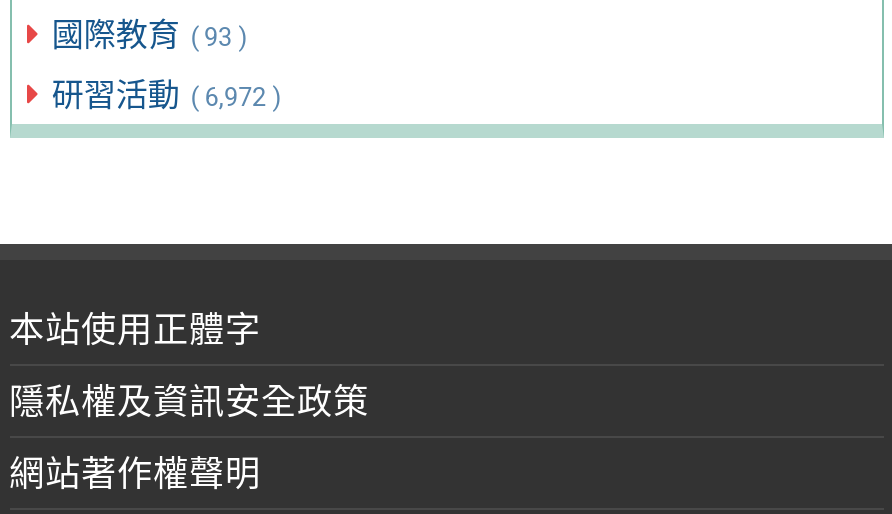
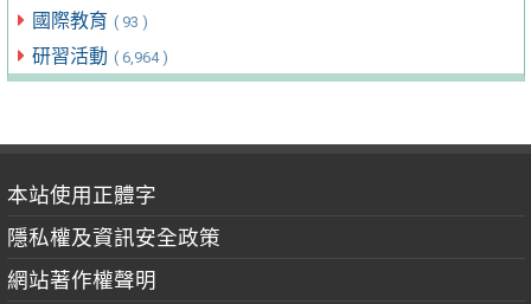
- 研習活動 ( 6,972 )
+ 研習活動 ( 6,964 )
